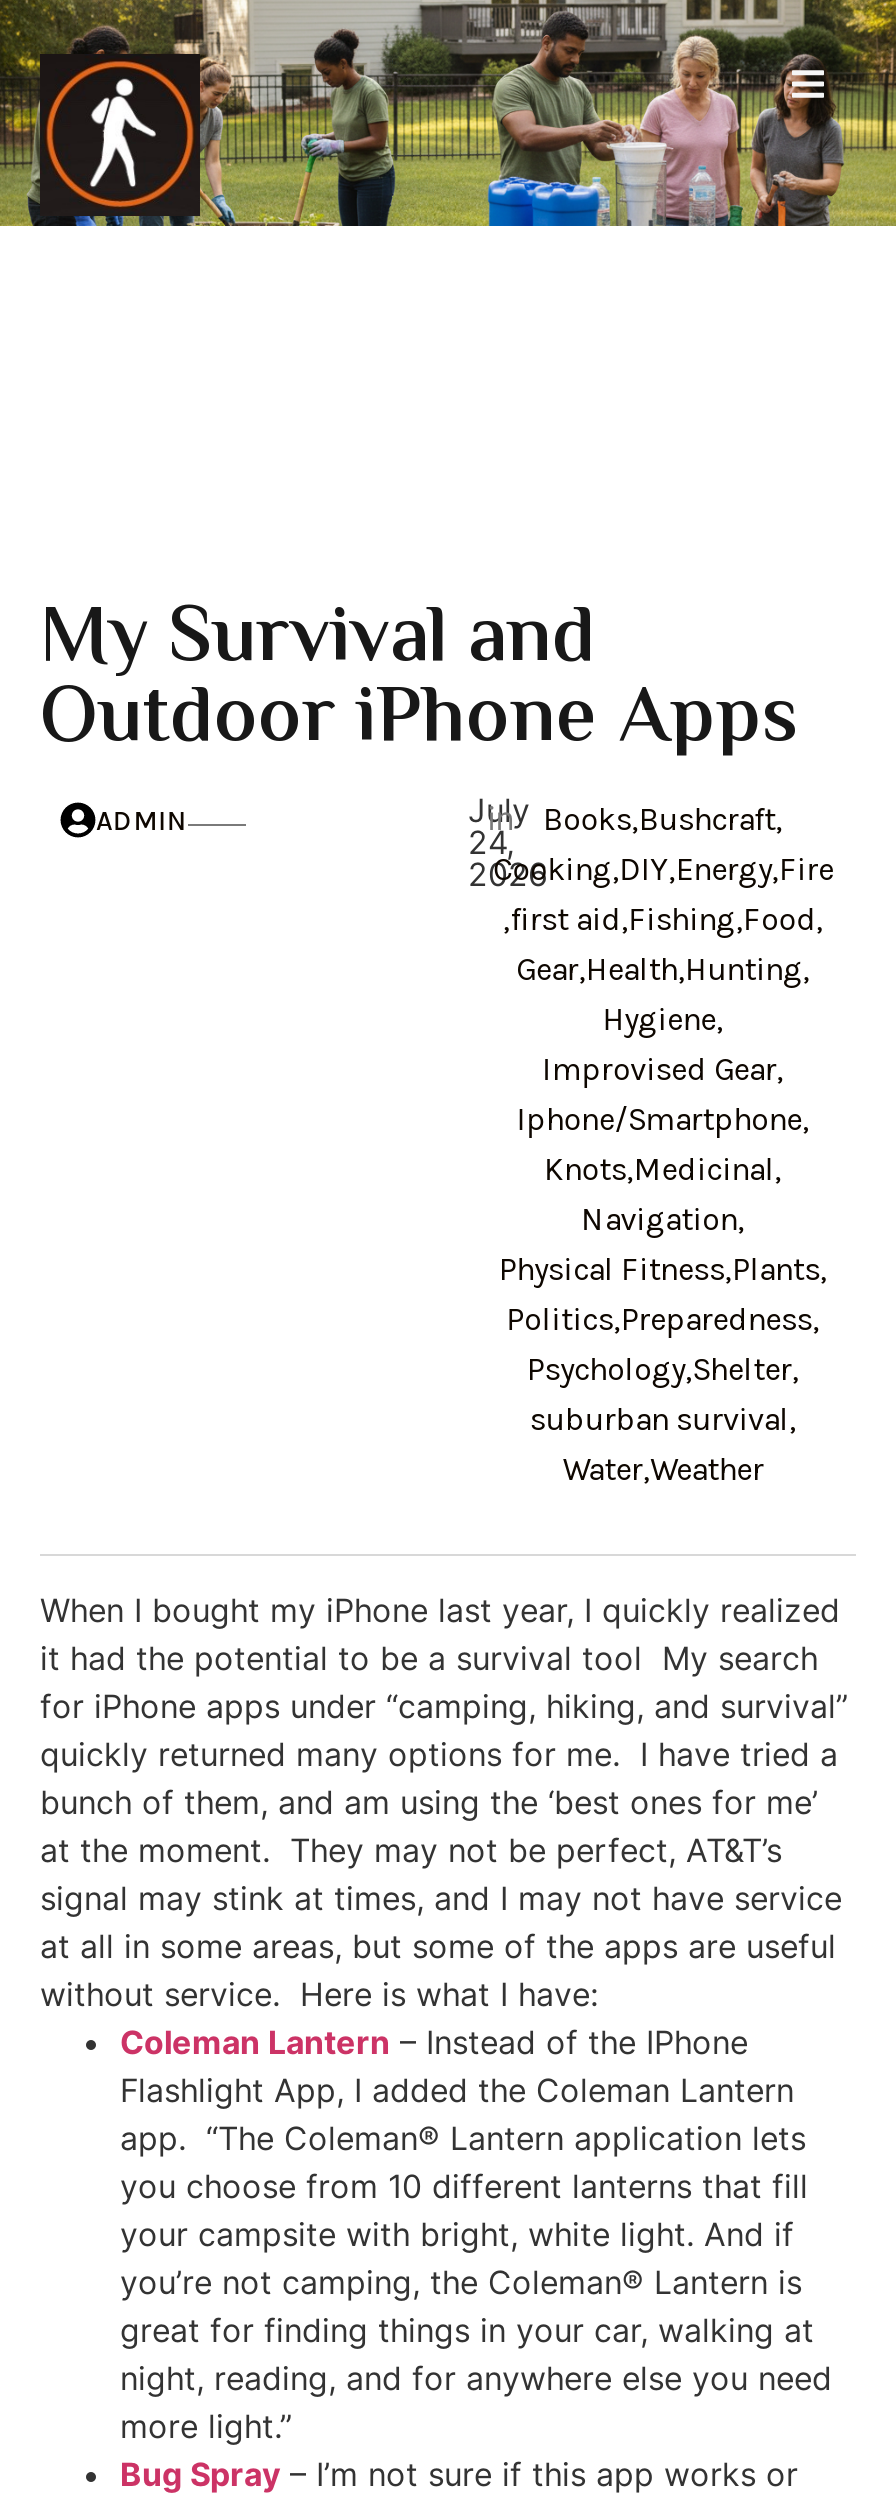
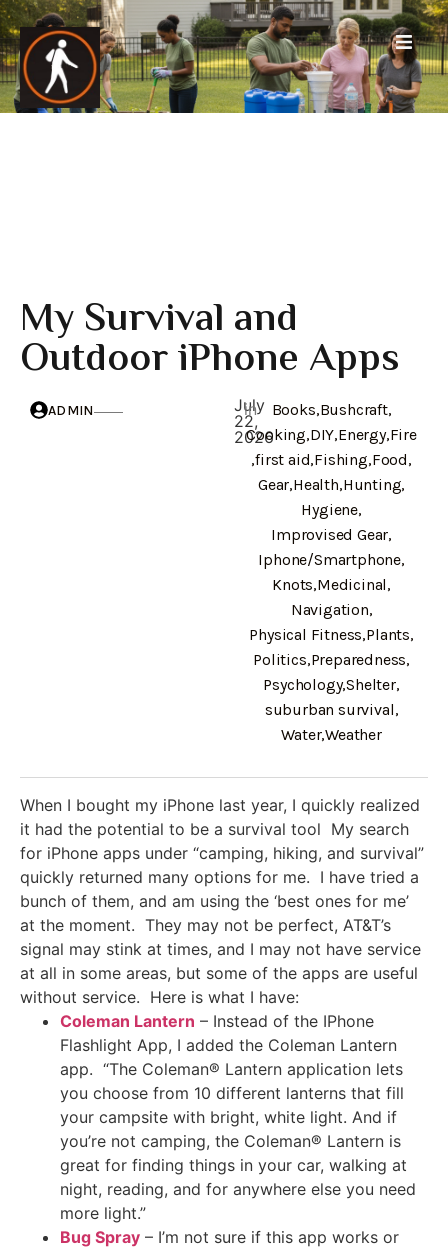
- 24,
+ 22,
